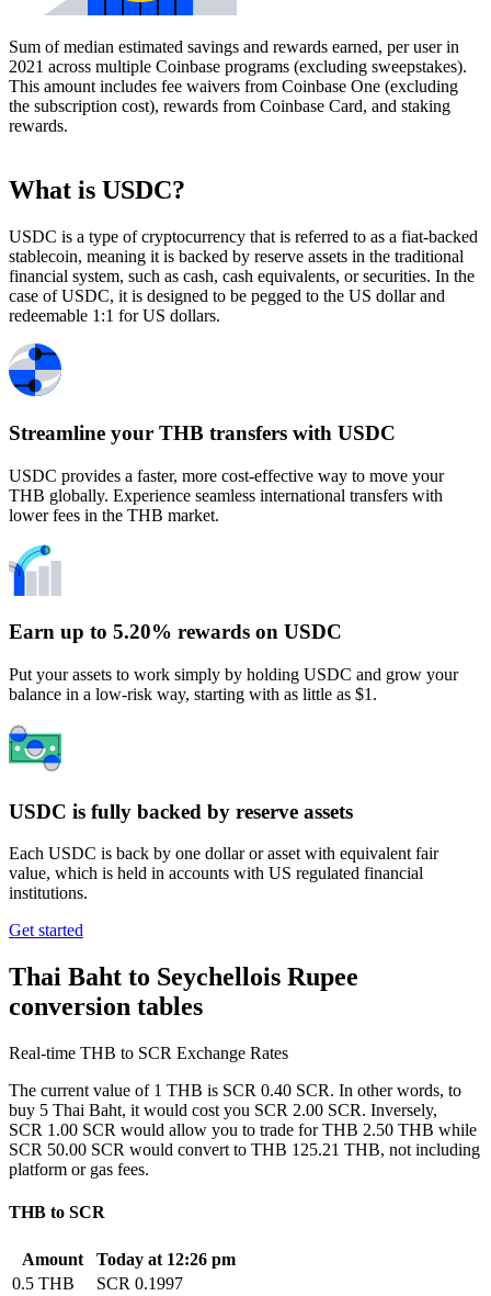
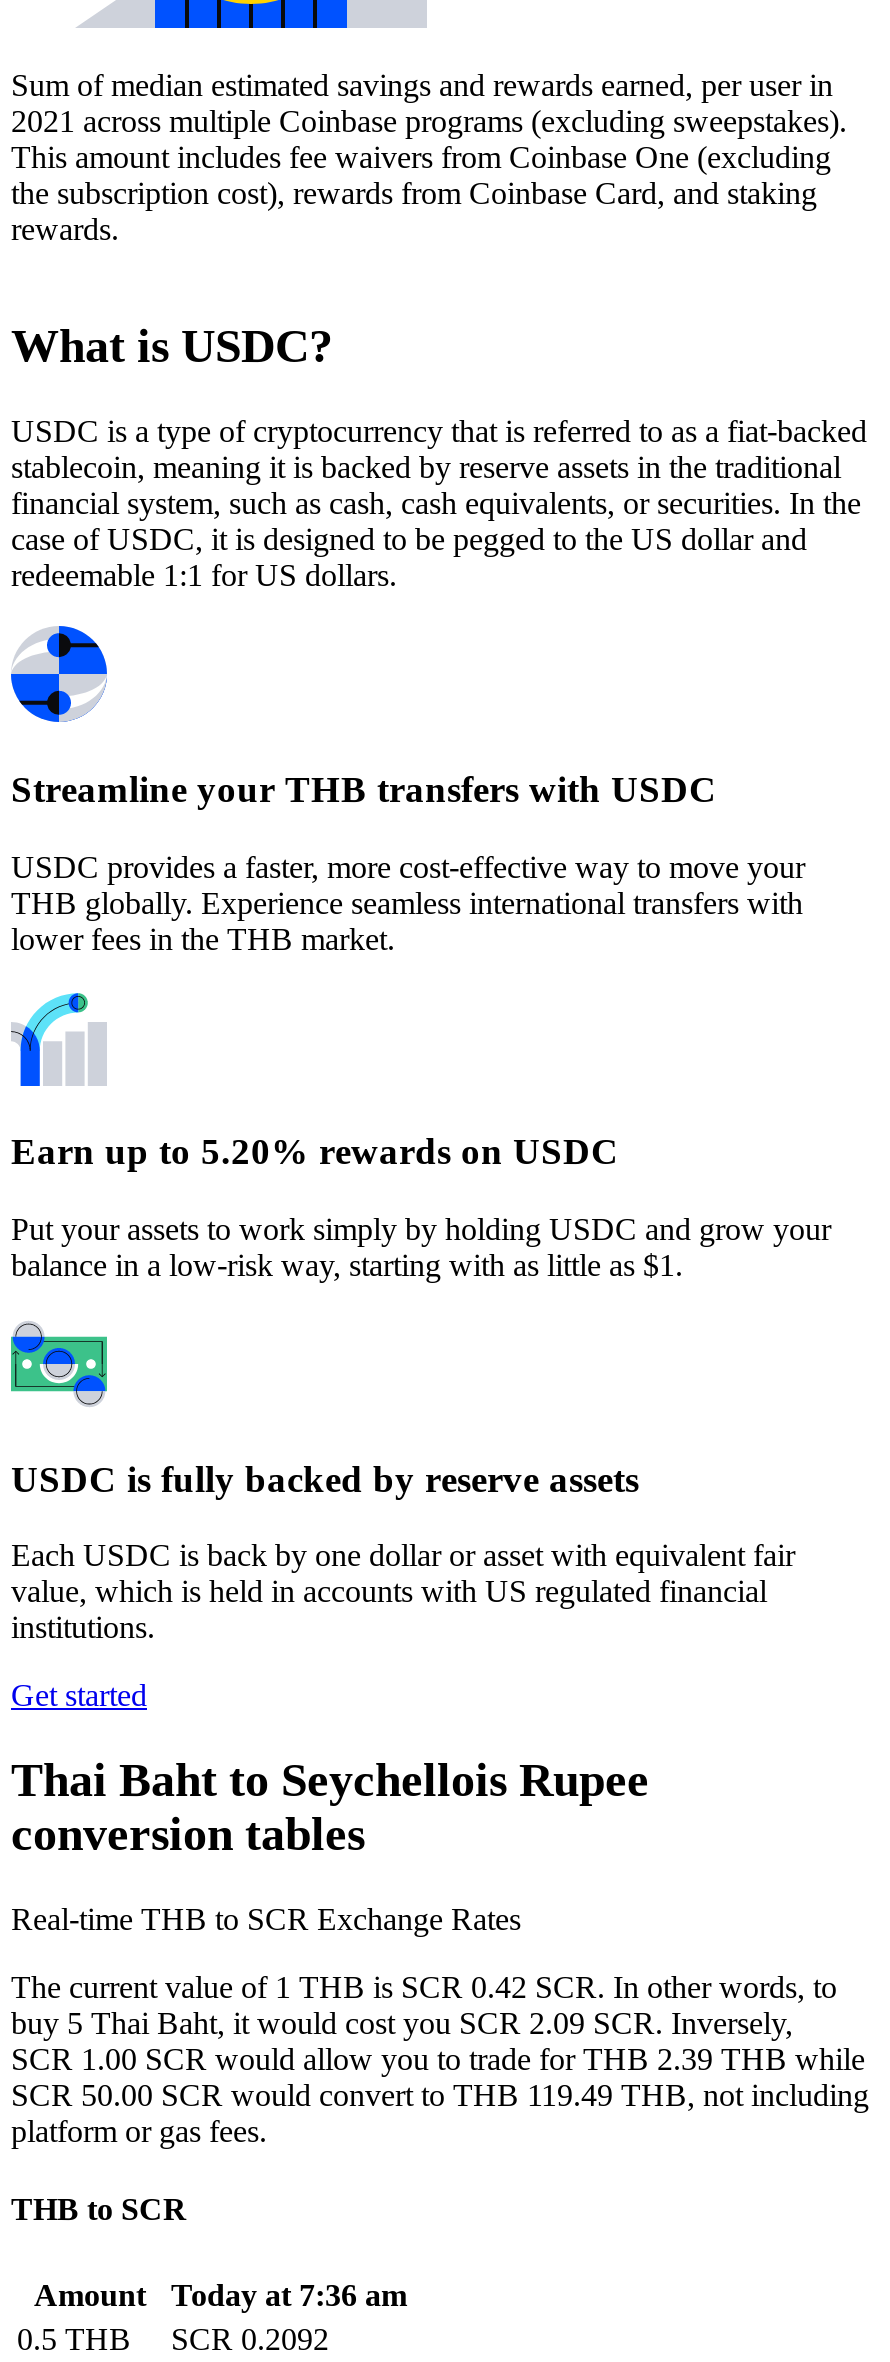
- The current value of 1 THB is SCR 0.40 SCR. In other words, to
+ The current value of 1 THB is SCR 0.42 SCR. In other words, to

- buy 5 Thai Baht, it would cost you SCR 2.00 SCR. Inversely,
+ buy 5 Thai Baht, it would cost you SCR 2.09 SCR. Inversely,

- SCR 1.00 SCR would allow you to trade for THB 2.50 THB while
+ SCR 1.00 SCR would allow you to trade for THB 2.39 THB while

- SCR 50.00 SCR would convert to THB 125.21 THB, not including
+ SCR 50.00 SCR would convert to THB 119.49 THB, not including

- Amount Today at 12:26 pm
+ Amount Today at 7:36 am

- 0.5 THB SCR 0.1997
+ 0.5 THB SCR 0.2092
